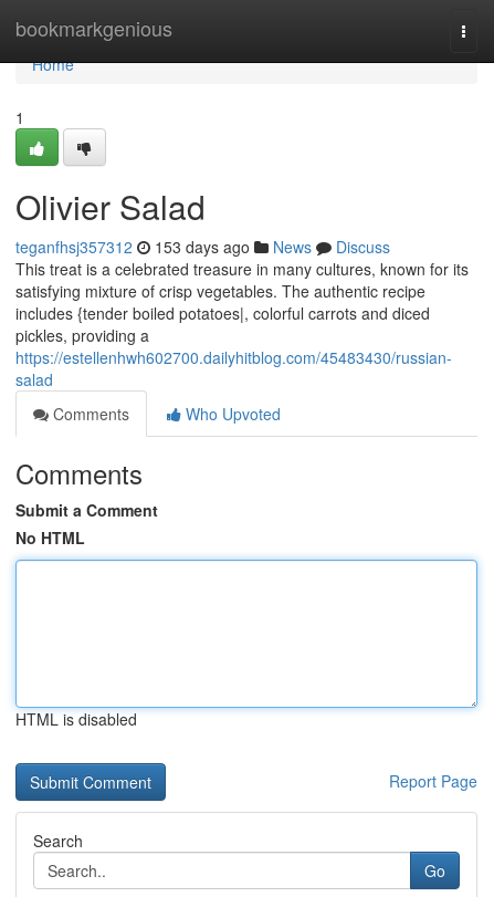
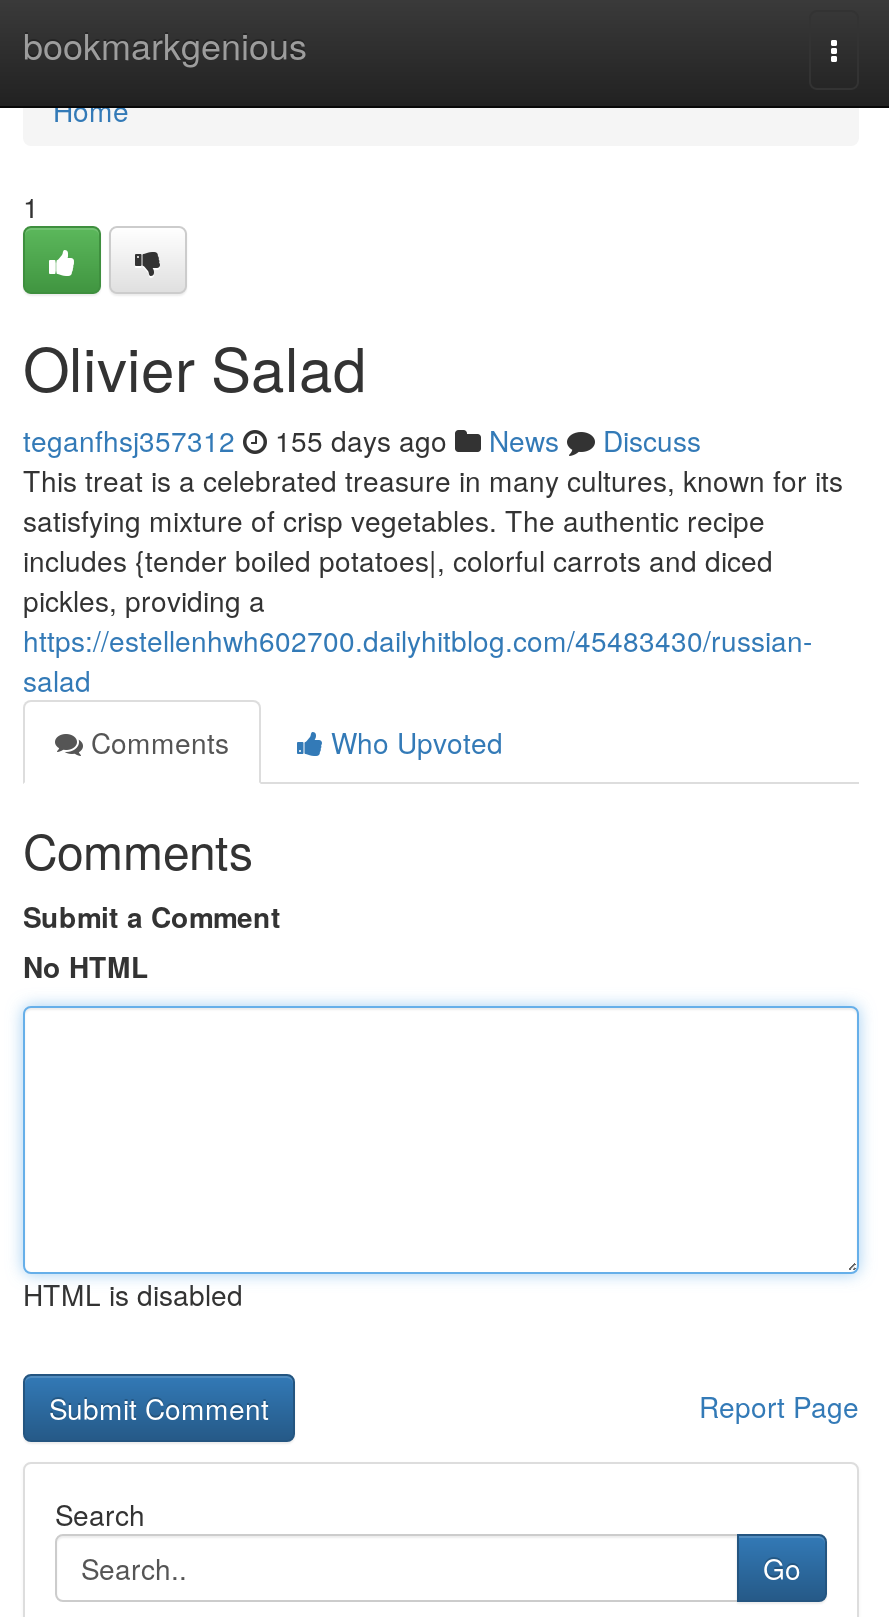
- teganfhsj357312 153 days ago News Discuss
+ teganfhsj357312 155 days ago News Discuss
